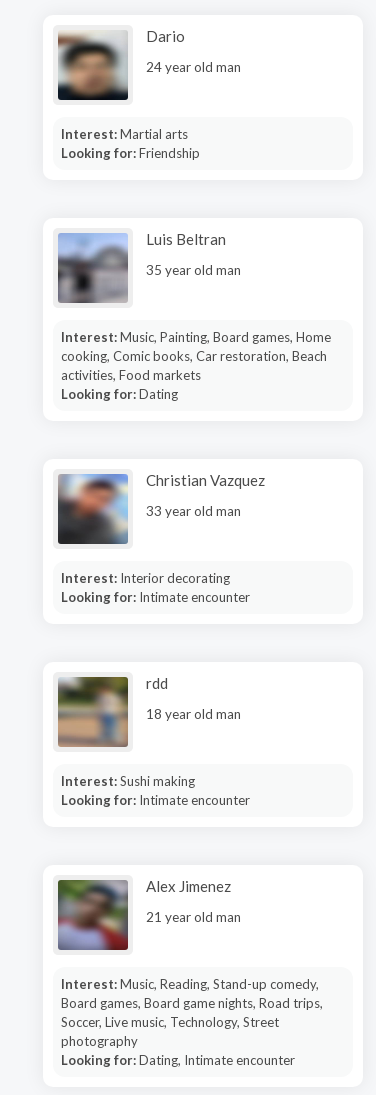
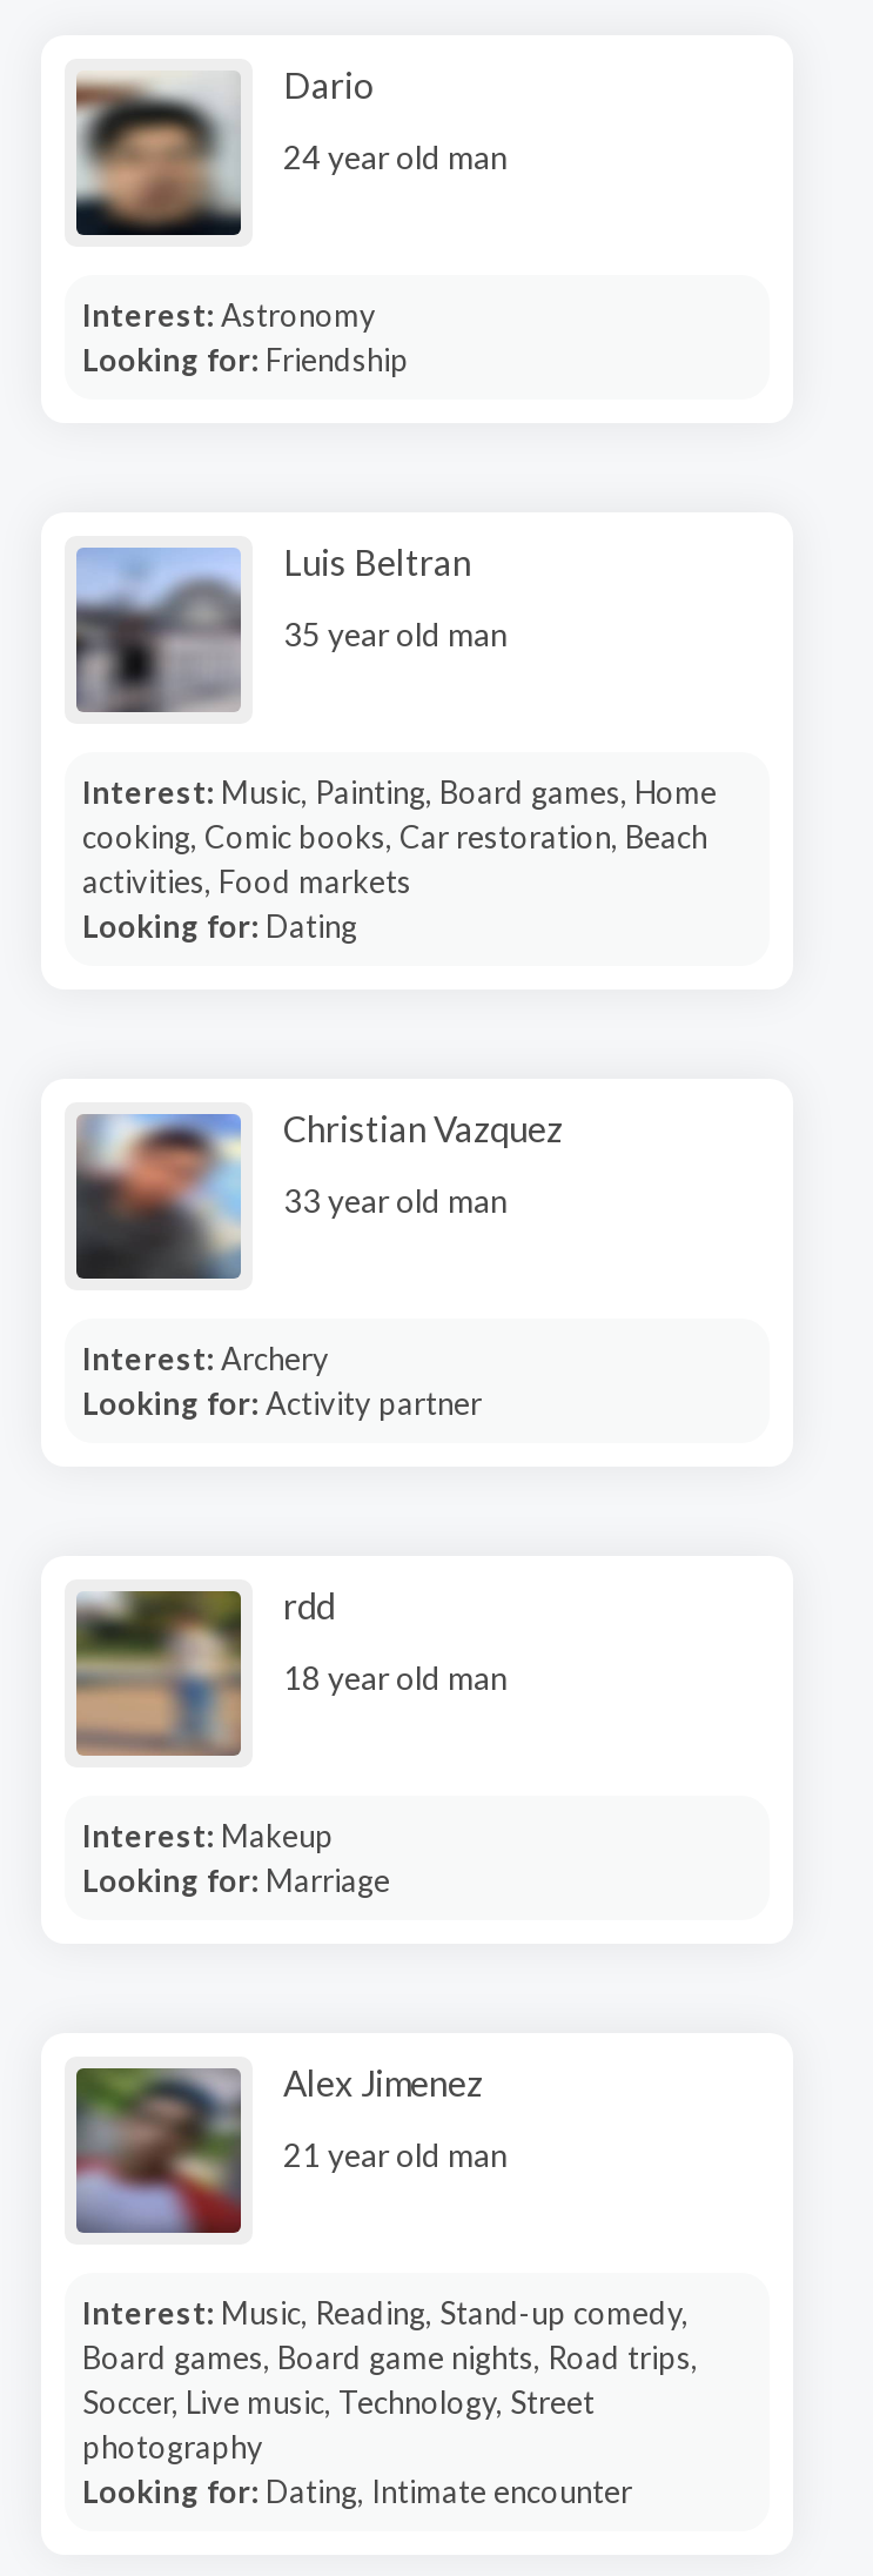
- Interest: Martial arts
+ Interest: Astronomy

- Interest: Interior decorating
- Looking for: Intimate encounter
+ Interest: Archery
+ Looking for: Activity partner

- Interest: Sushi making
- Looking for: Intimate encounter
+ Interest: Makeup
+ Looking for: Marriage
